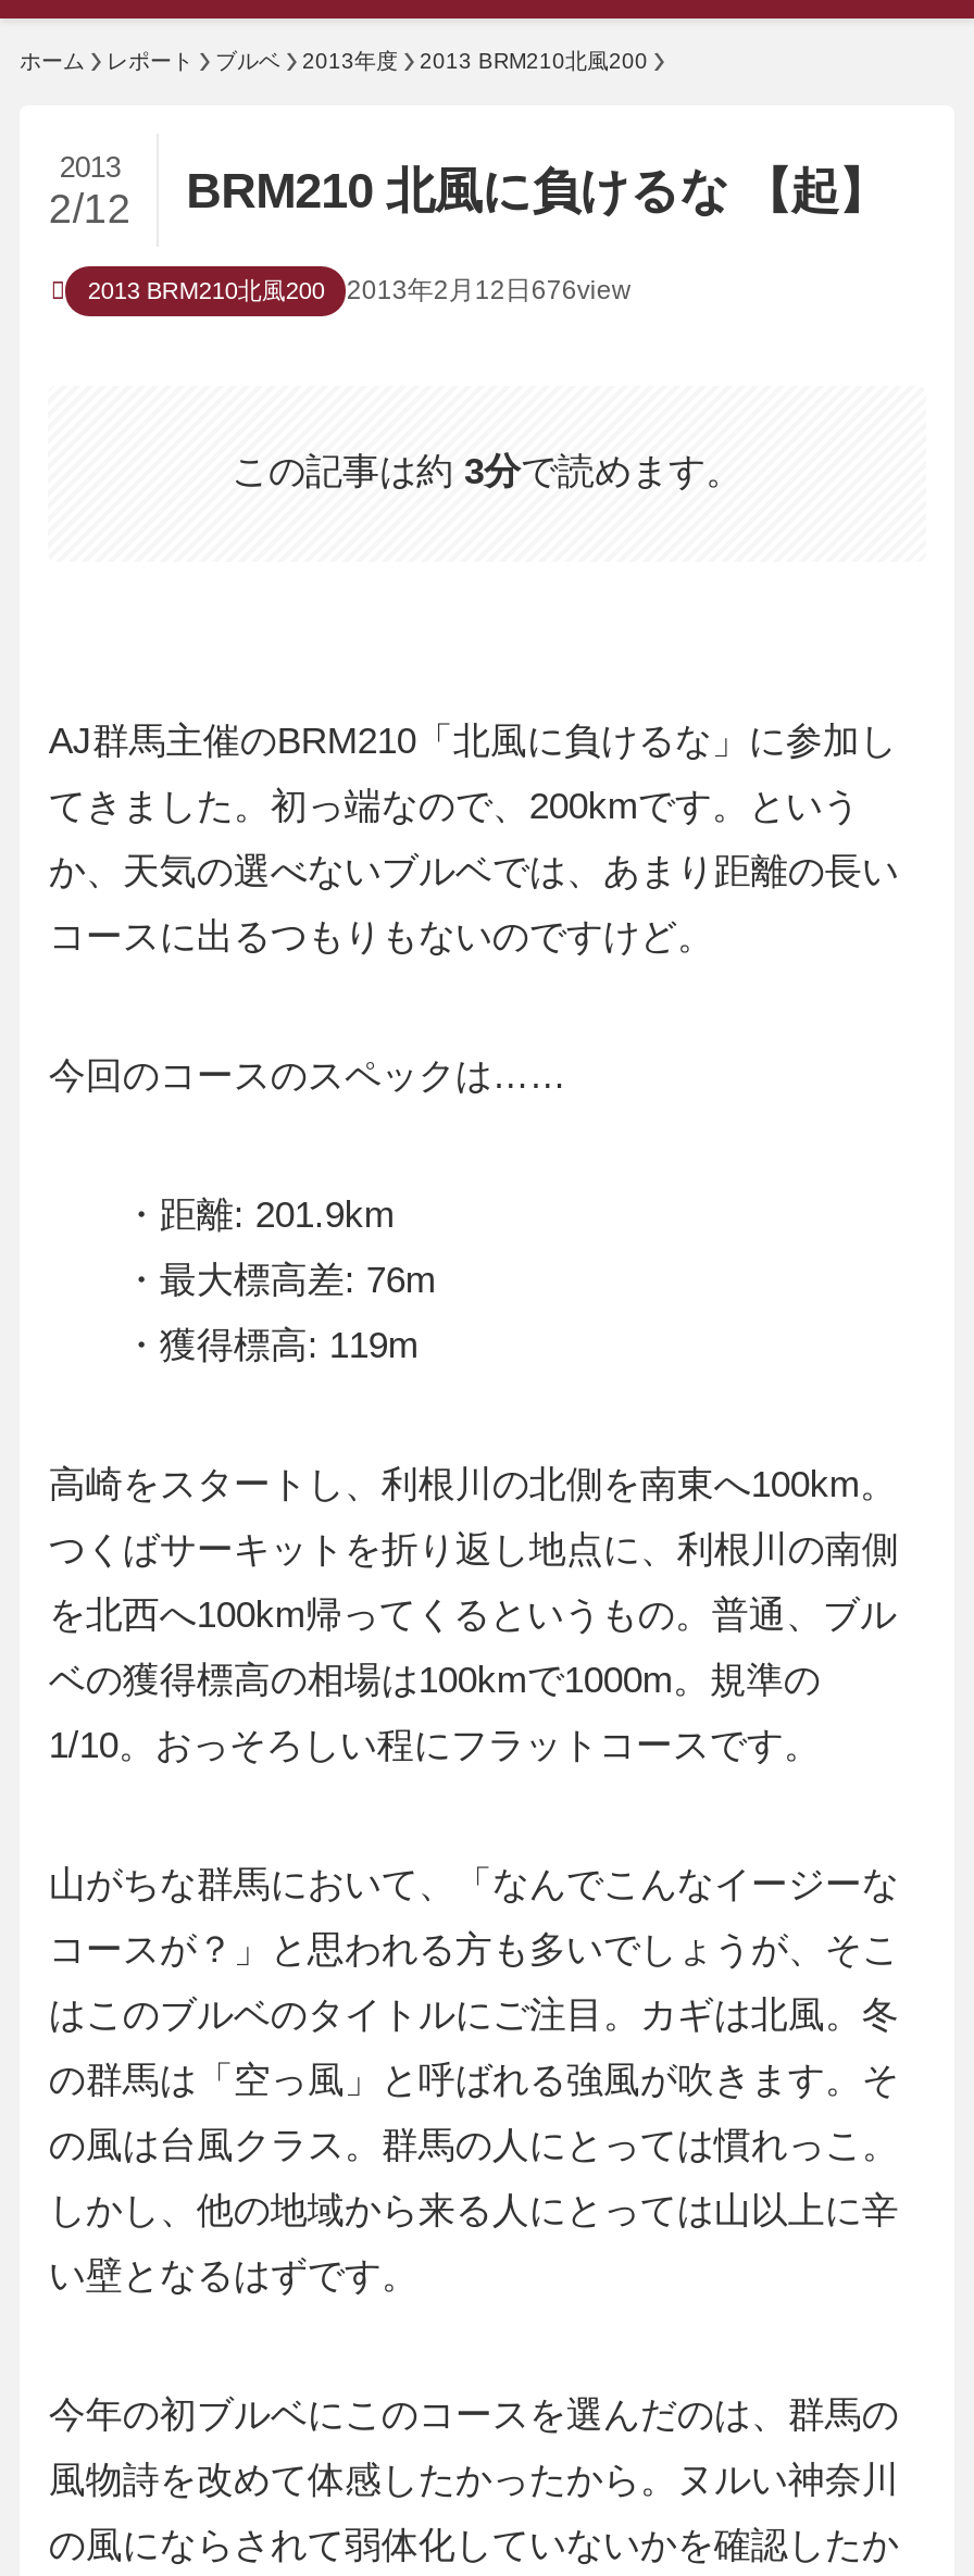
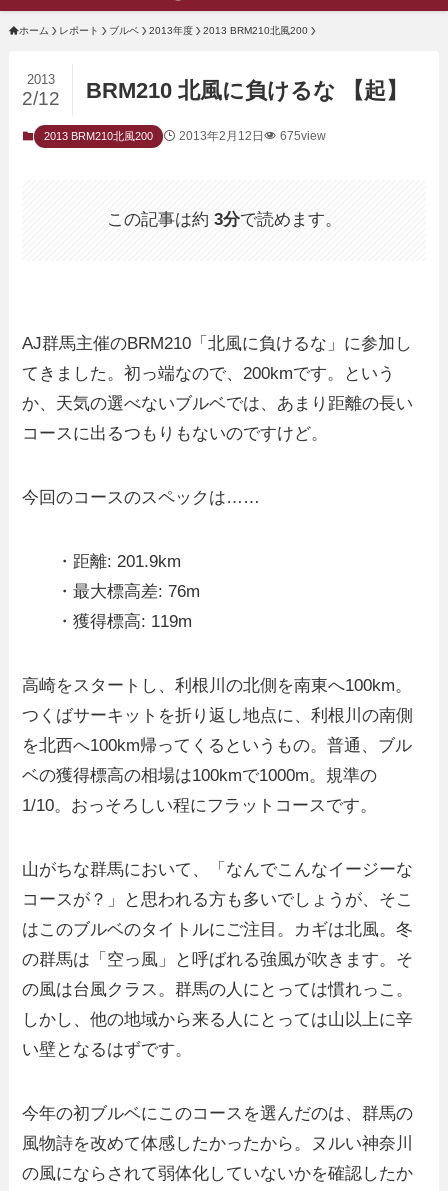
- 2013年2月12日676view
+ 2013年2月12日
+ 675view
